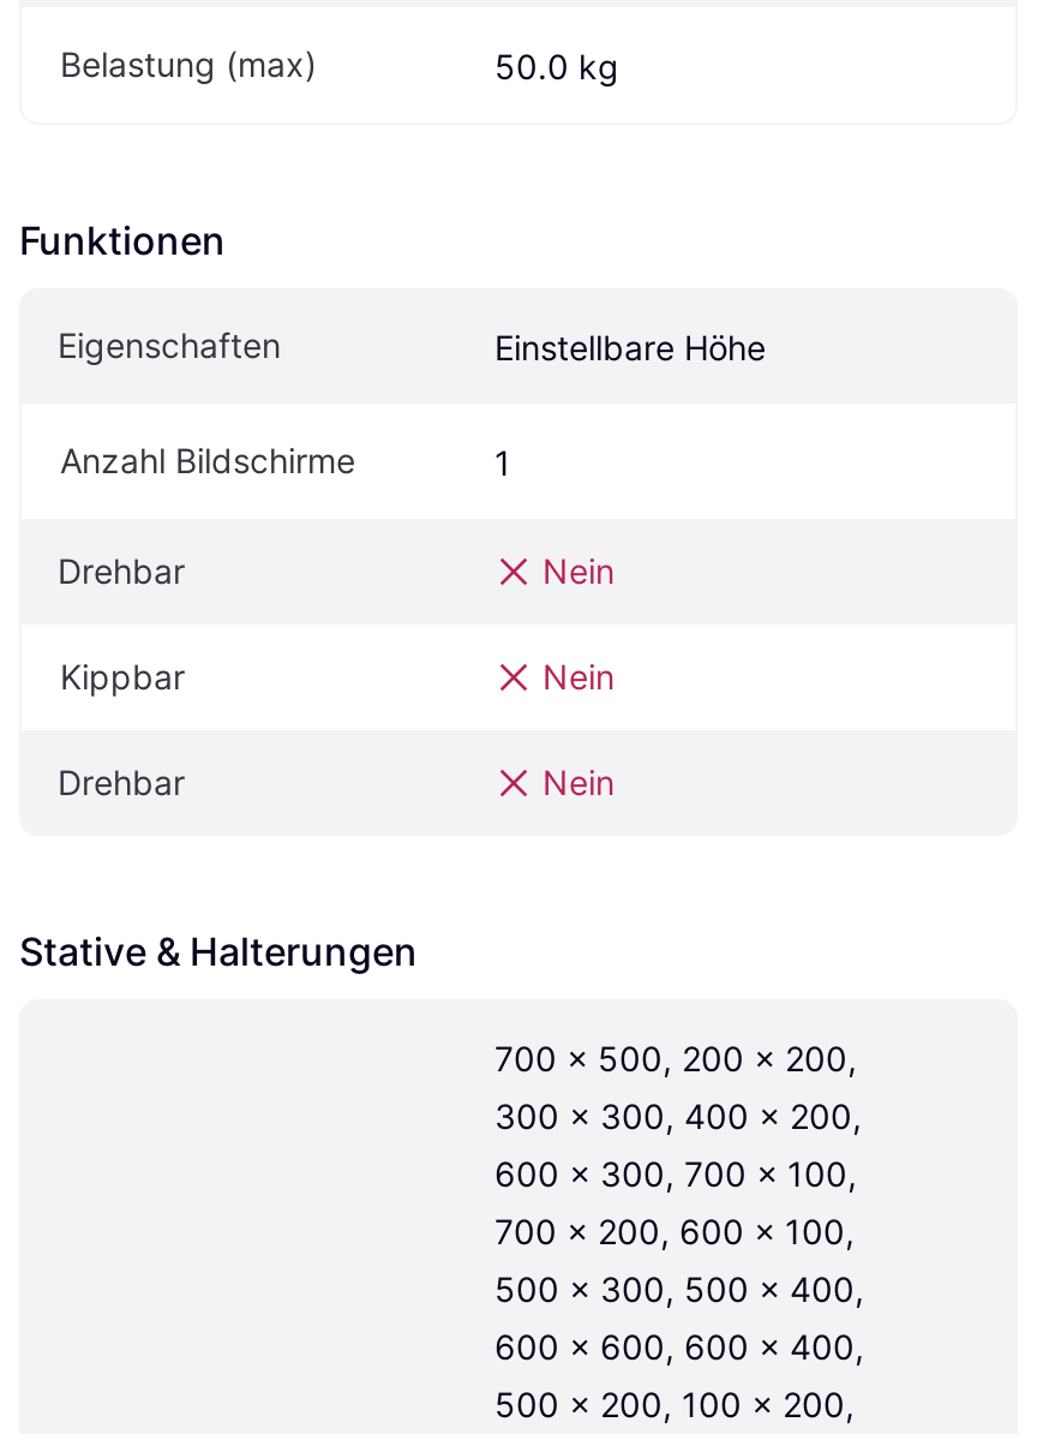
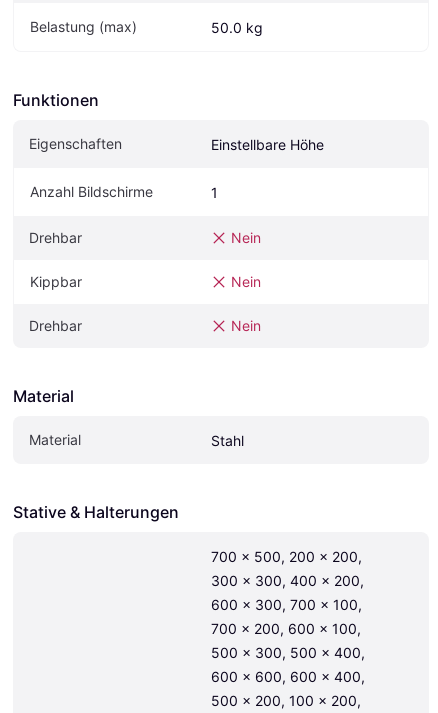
+ Material
+ Material
+ Stahl
